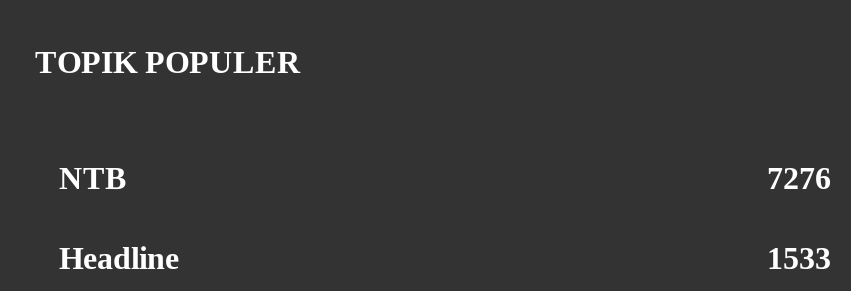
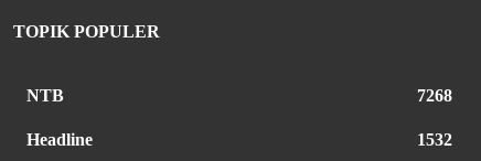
- 7276
+ 7268

- 1533
+ 1532
